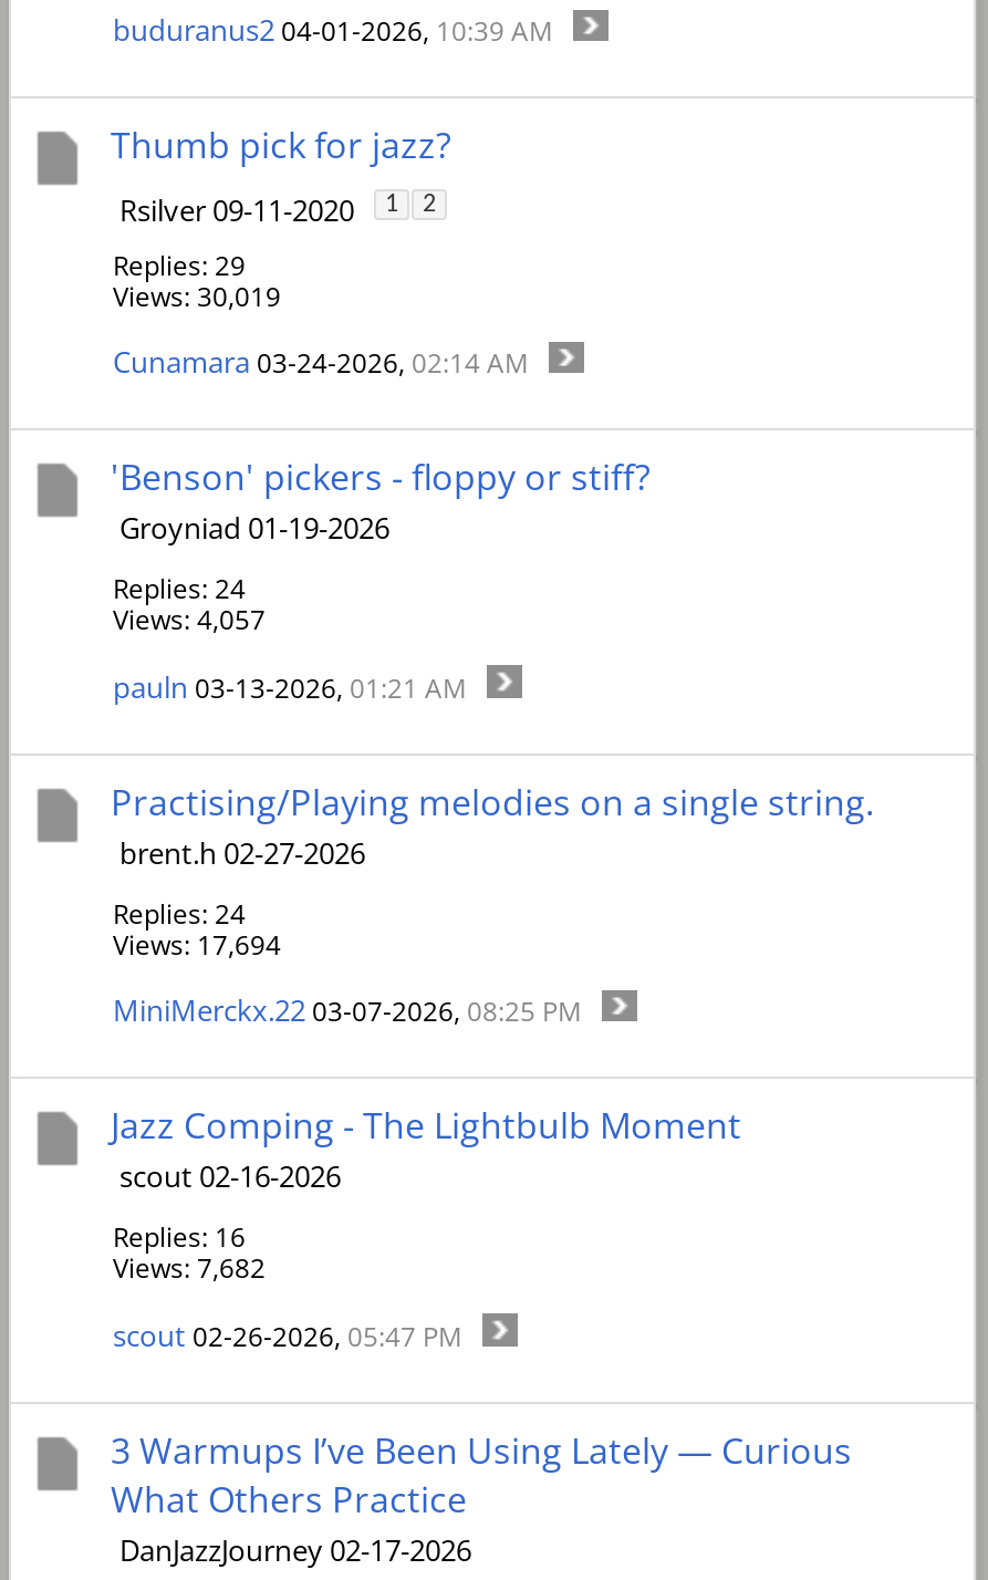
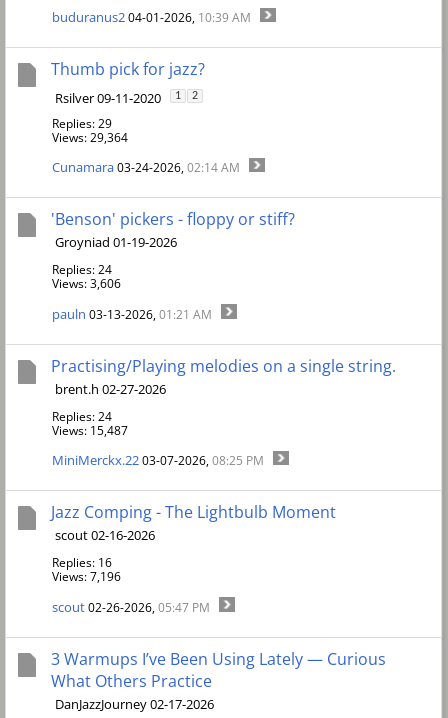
- Views: 30,019
+ Views: 29,364

- Views: 4,057
+ Views: 3,606

- Views: 17,694
+ Views: 15,487

- Views: 7,682
+ Views: 7,196
